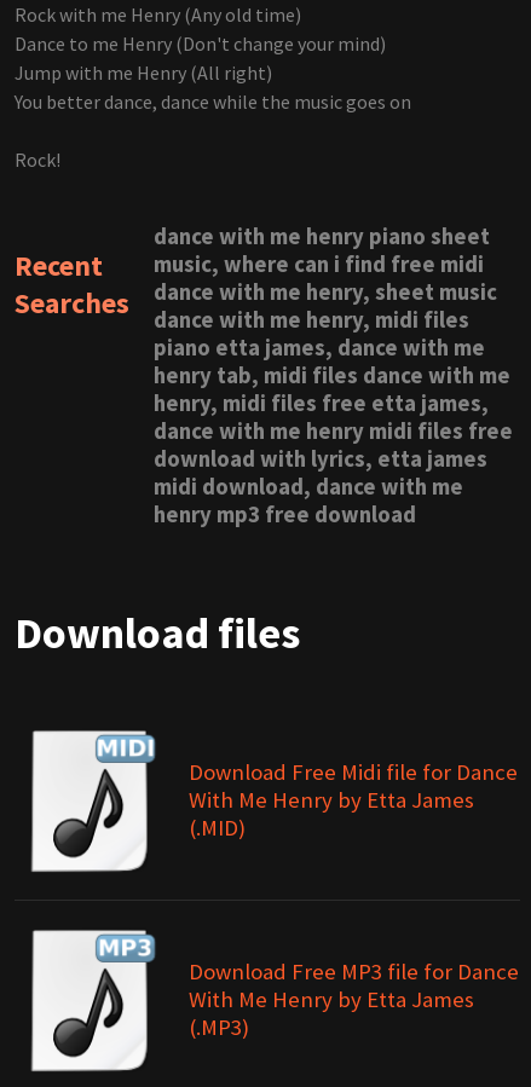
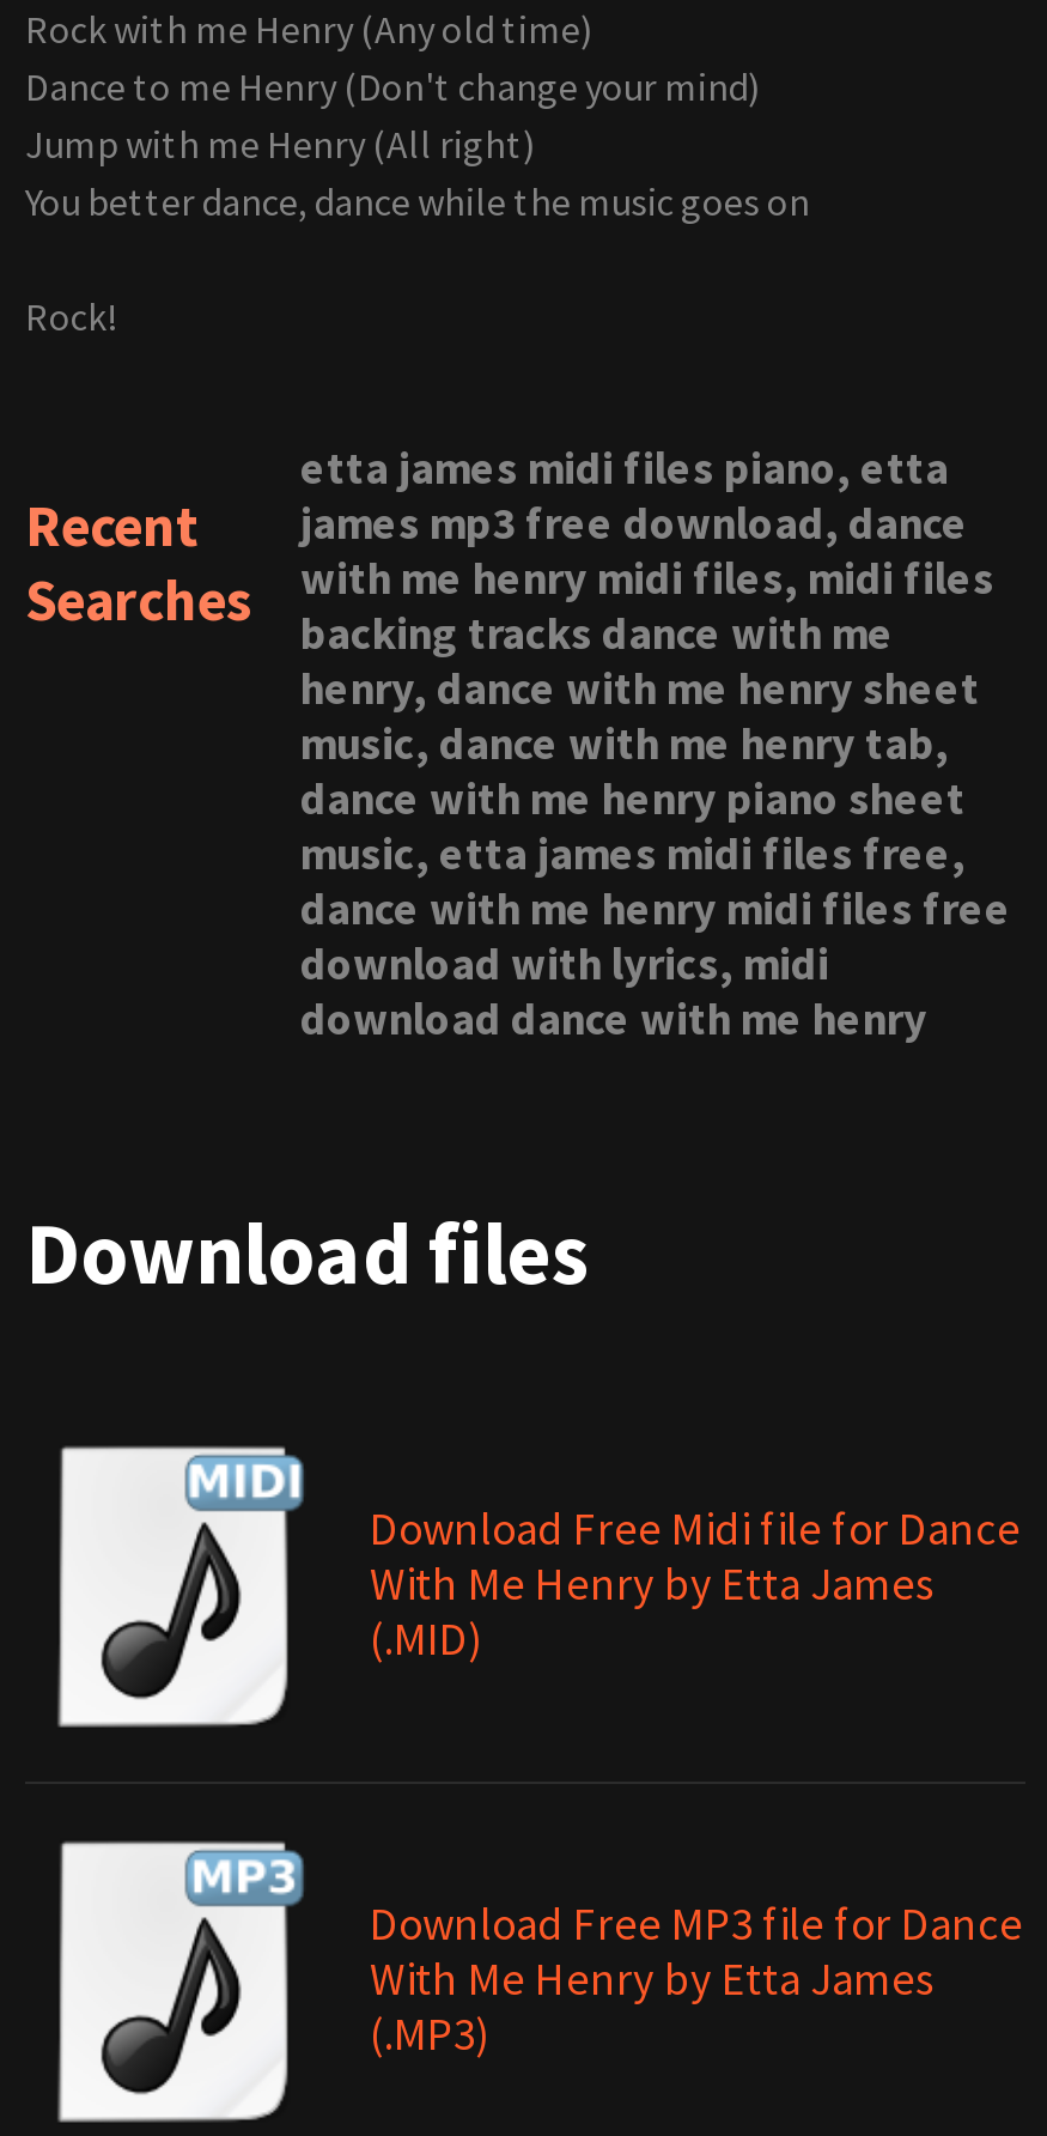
+ etta james midi files piano, etta
+ james mp3 free download, dance
+ with me henry midi files, midi files
+ backing tracks dance with me
+ henry, dance with me henry sheet
+ music, dance with me henry tab,

moved down: dance with me henry piano sheet

- music, where can i find free midi
- dance with me henry, sheet music
- dance with me henry, midi files
- piano etta james, dance with me
- henry tab, midi files dance with me
- henry, midi files free etta james,
+ music, etta james midi files free,

moved down: dance with me henry midi files free

- download with lyrics, etta james
- midi download, dance with me
- henry mp3 free download
+ download with lyrics, midi
+ download dance with me henry
